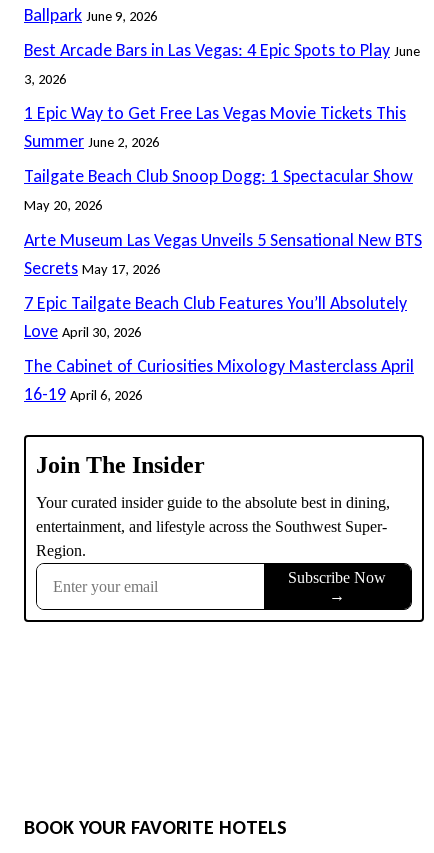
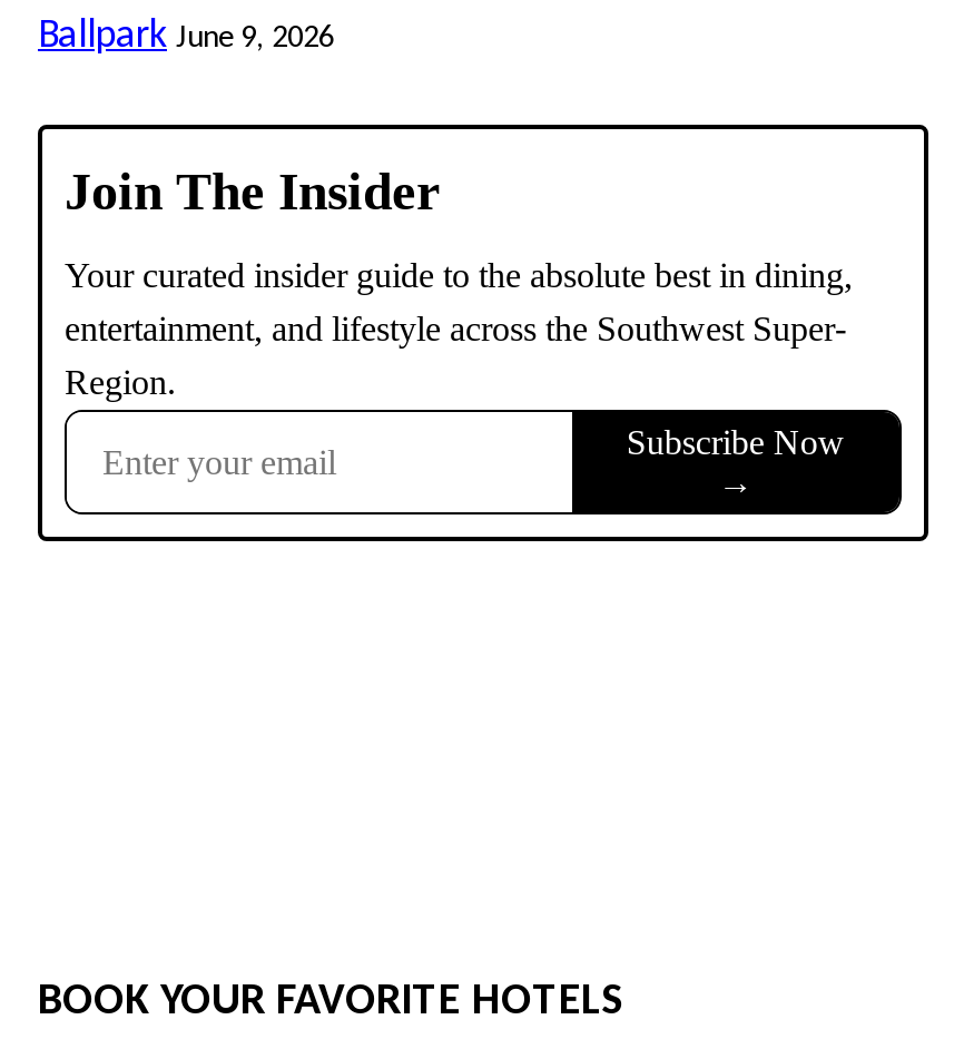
- Best Arcade Bars in Las Vegas: 4 Epic Spots to Play June
- 3, 2026
- 1 Epic Way to Get Free Las Vegas Movie Tickets This
- Summer June 2, 2026
- Tailgate Beach Club Snoop Dogg: 1 Spectacular Show
- May 20, 2026
- Arte Museum Las Vegas Unveils 5 Sensational New BTS
- Secrets May 17, 2026
- 7 Epic Tailgate Beach Club Features You’ll Absolutely
- Love April 30, 2026
- The Cabinet of Curiosities Mixology Masterclass April
- 16-19 April 6, 2026
